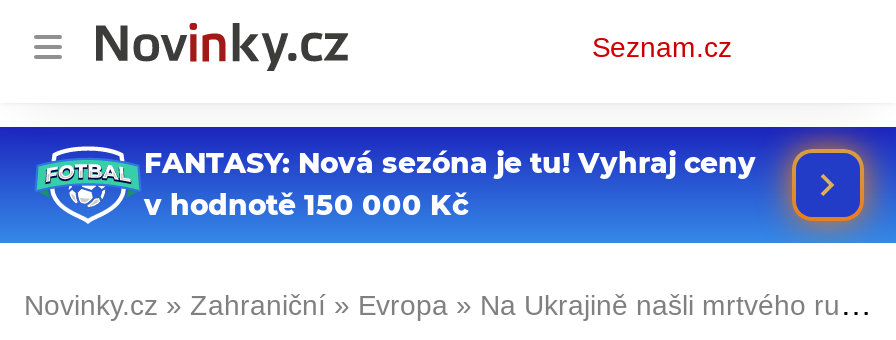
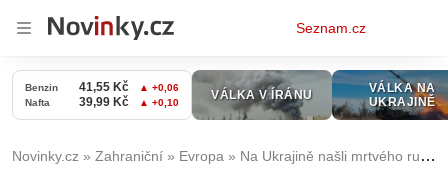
- [image]
+ [image]
